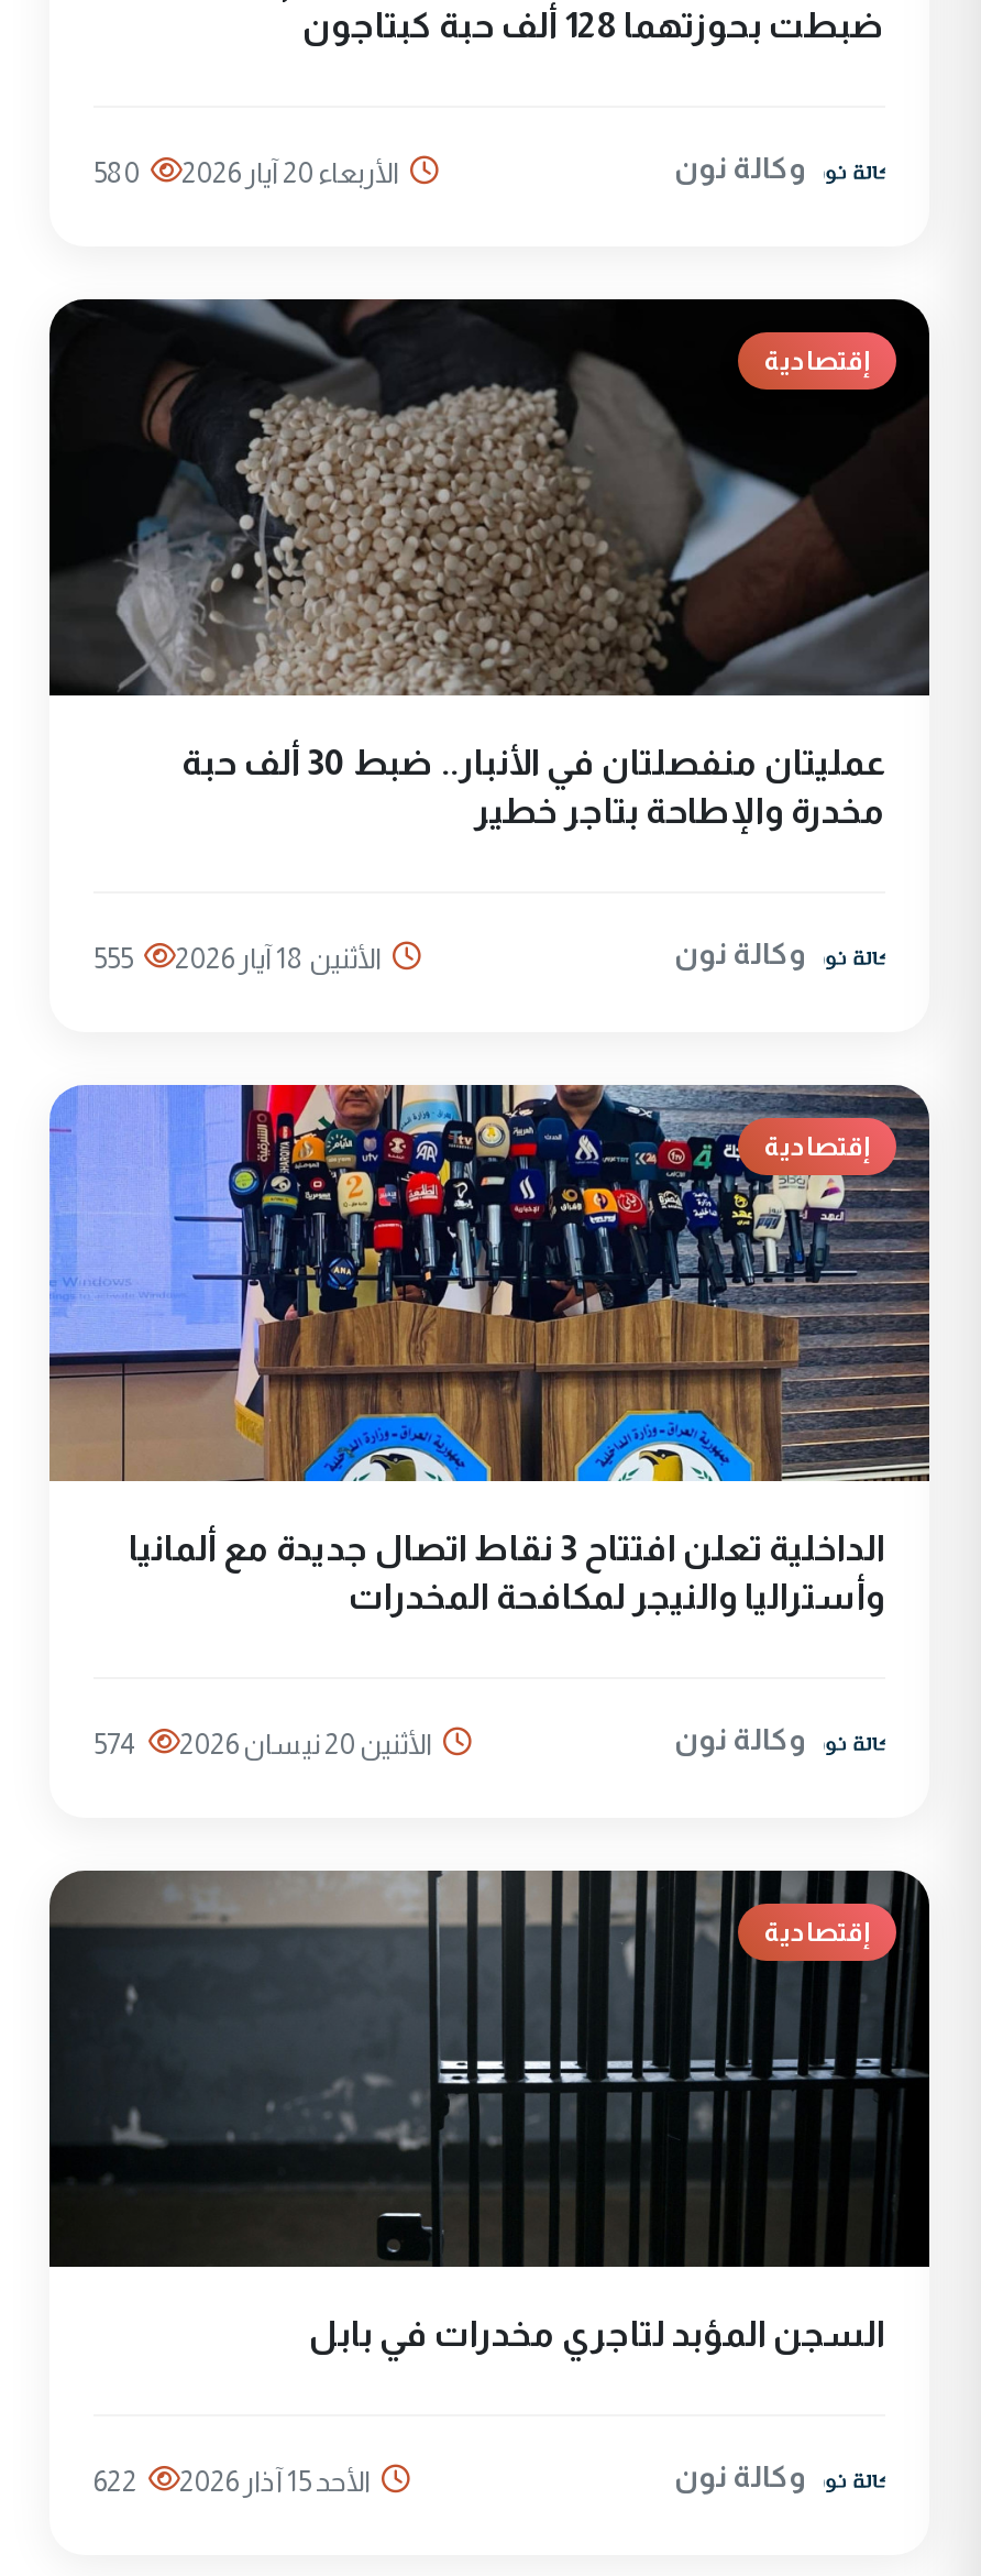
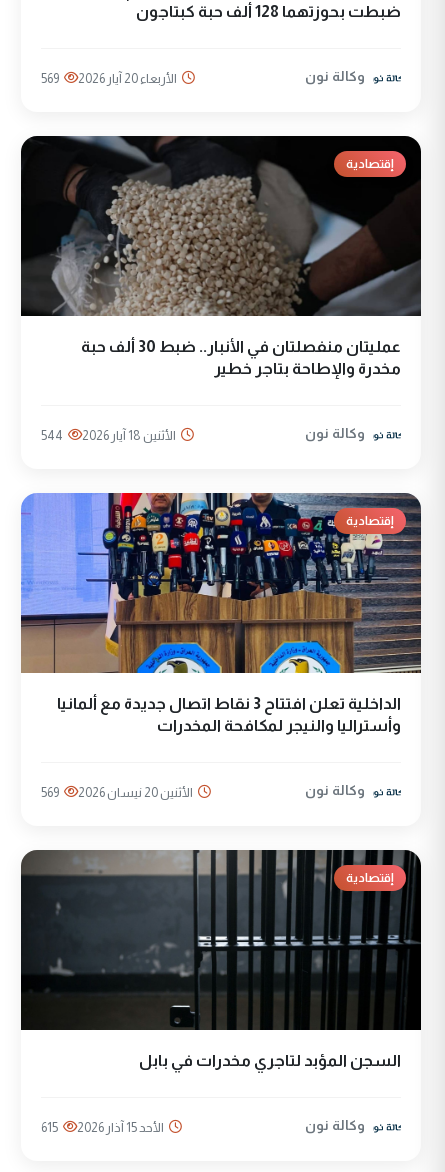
- 580
+ 569

- 555
+ 544

- 574
+ 569

- 622
+ 615
